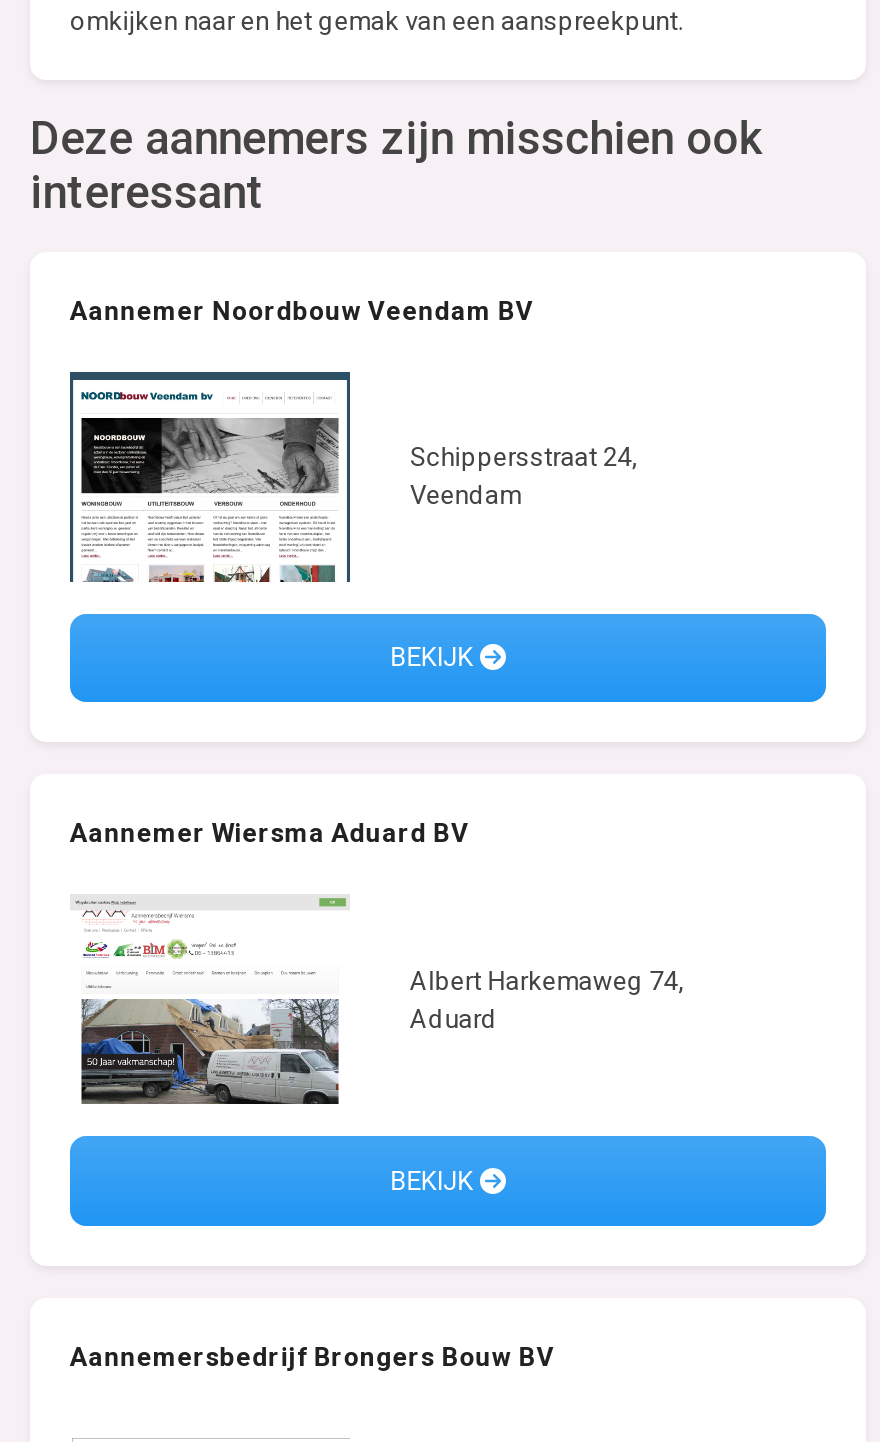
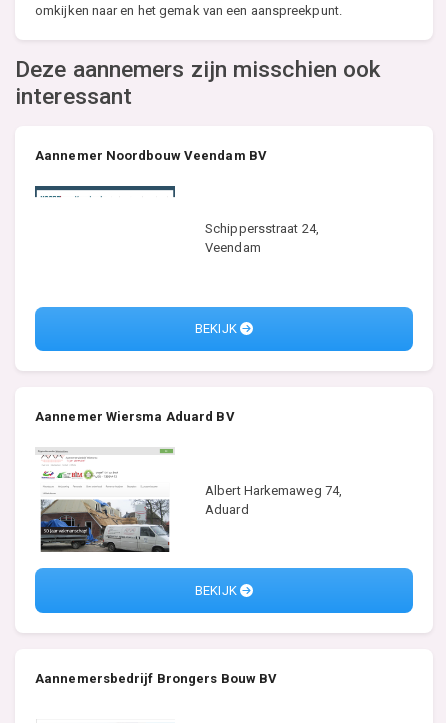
- [image]
